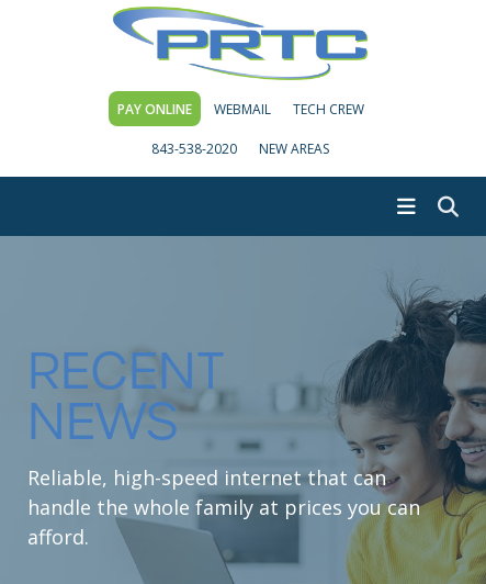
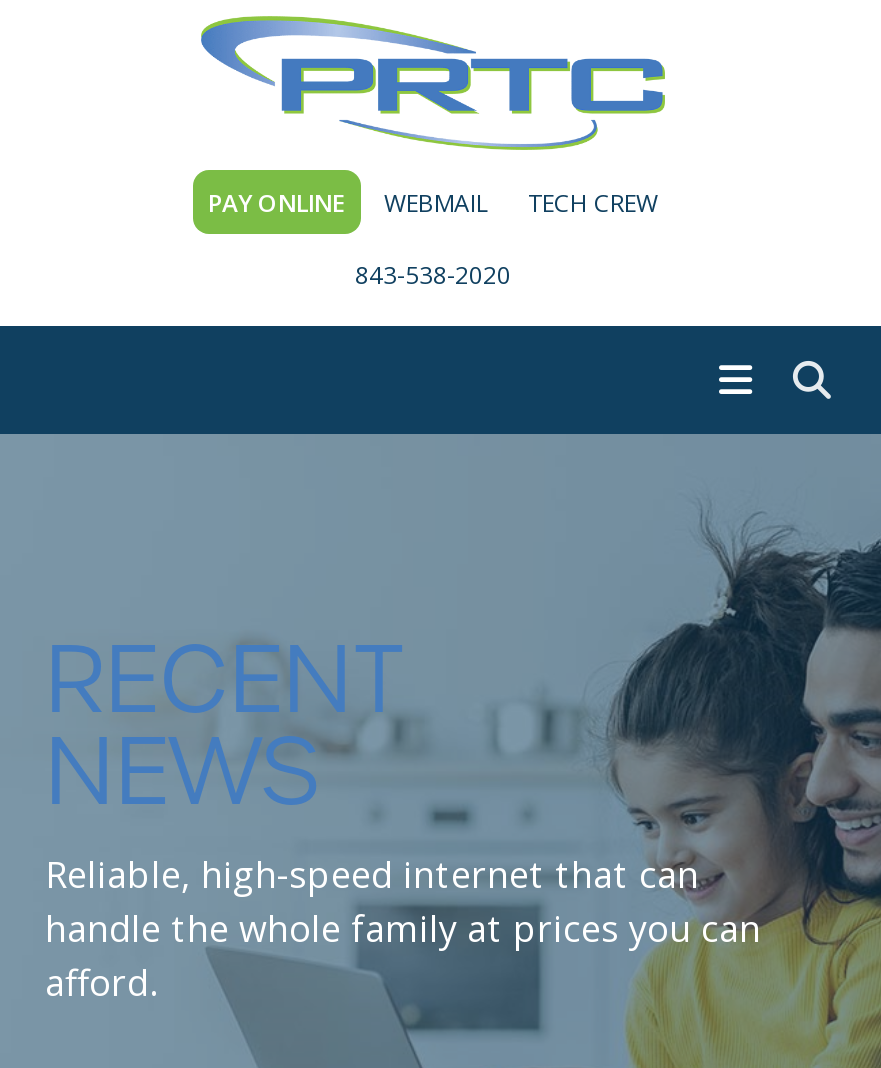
- NEW AREAS
